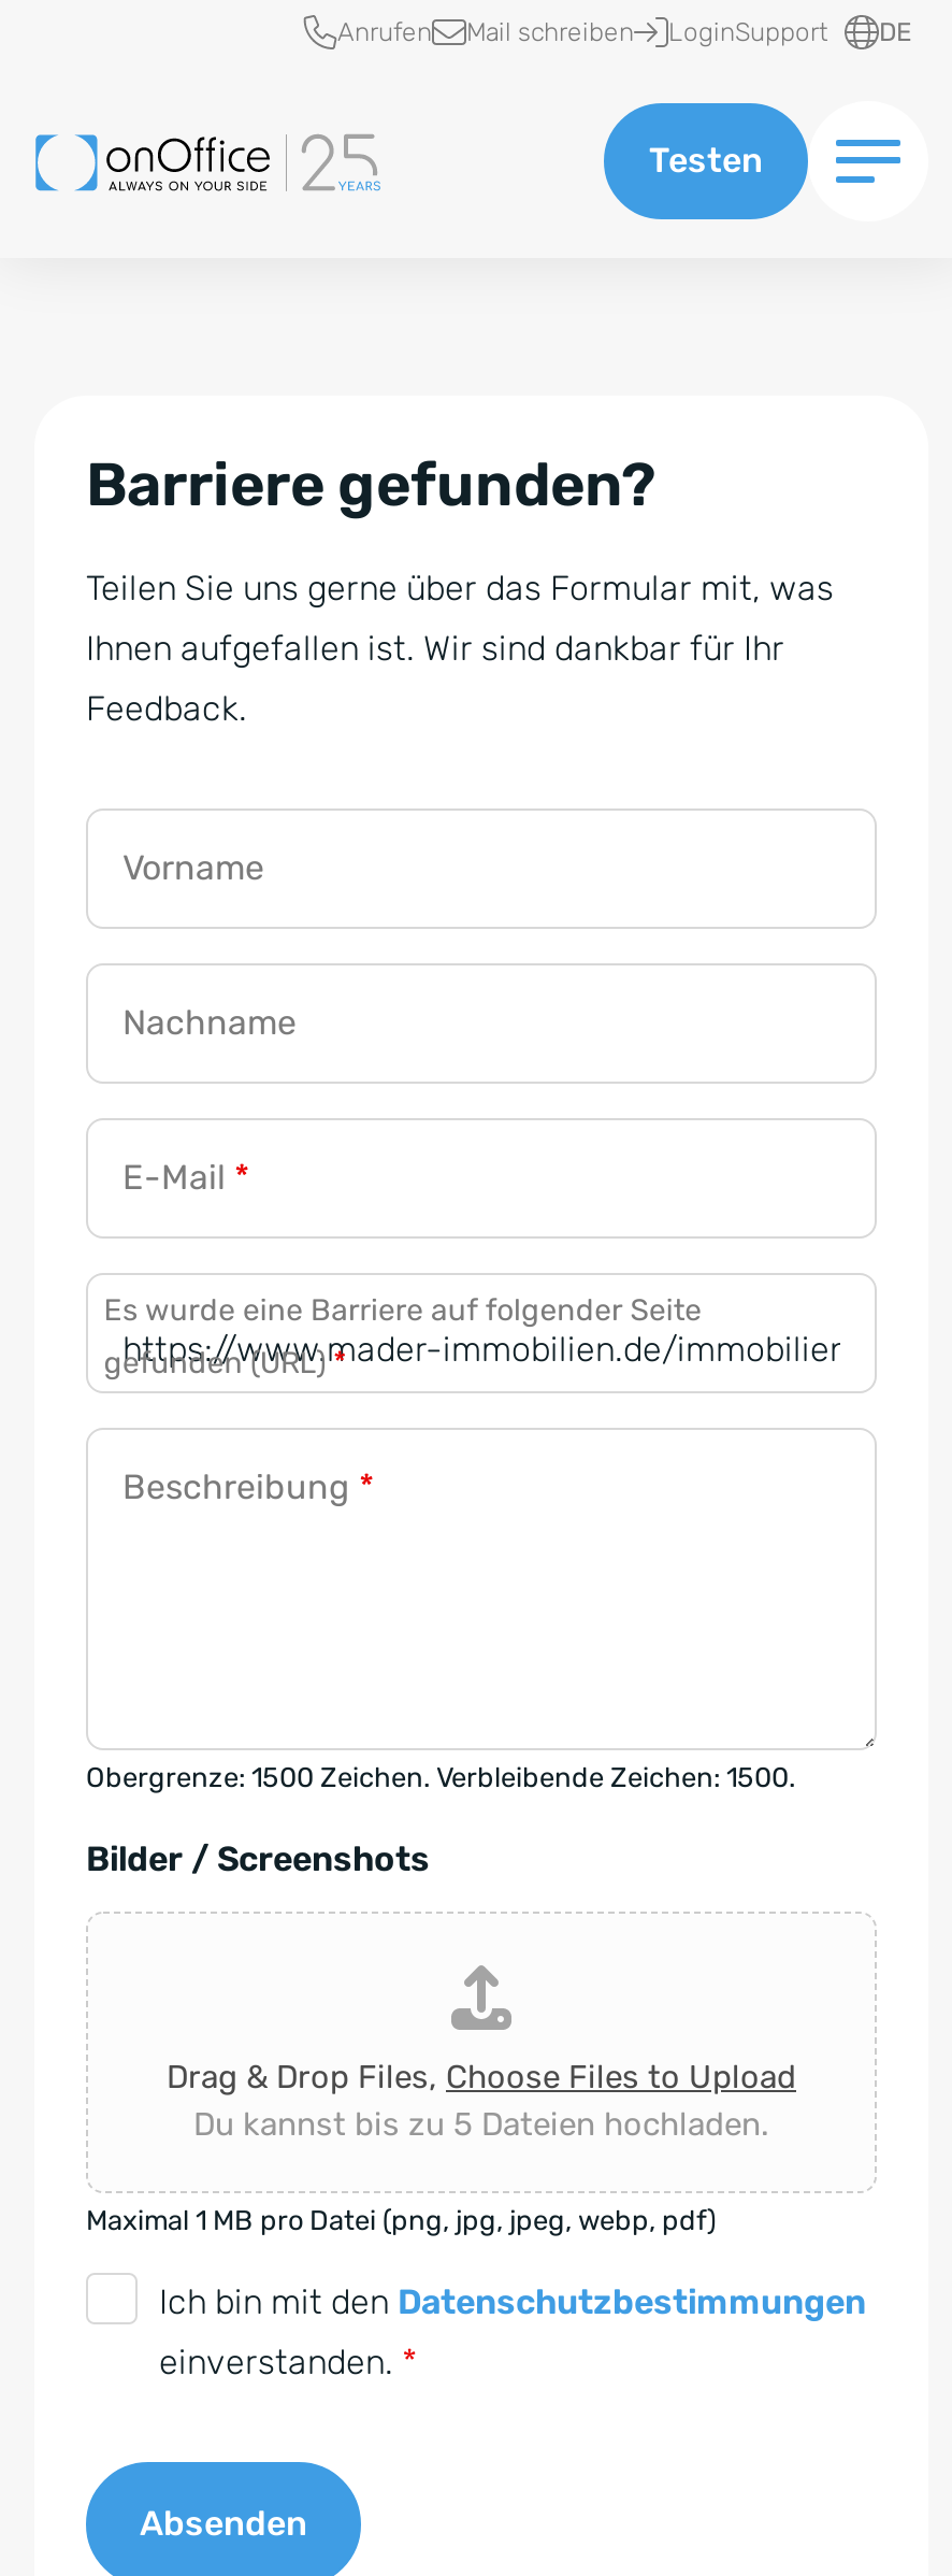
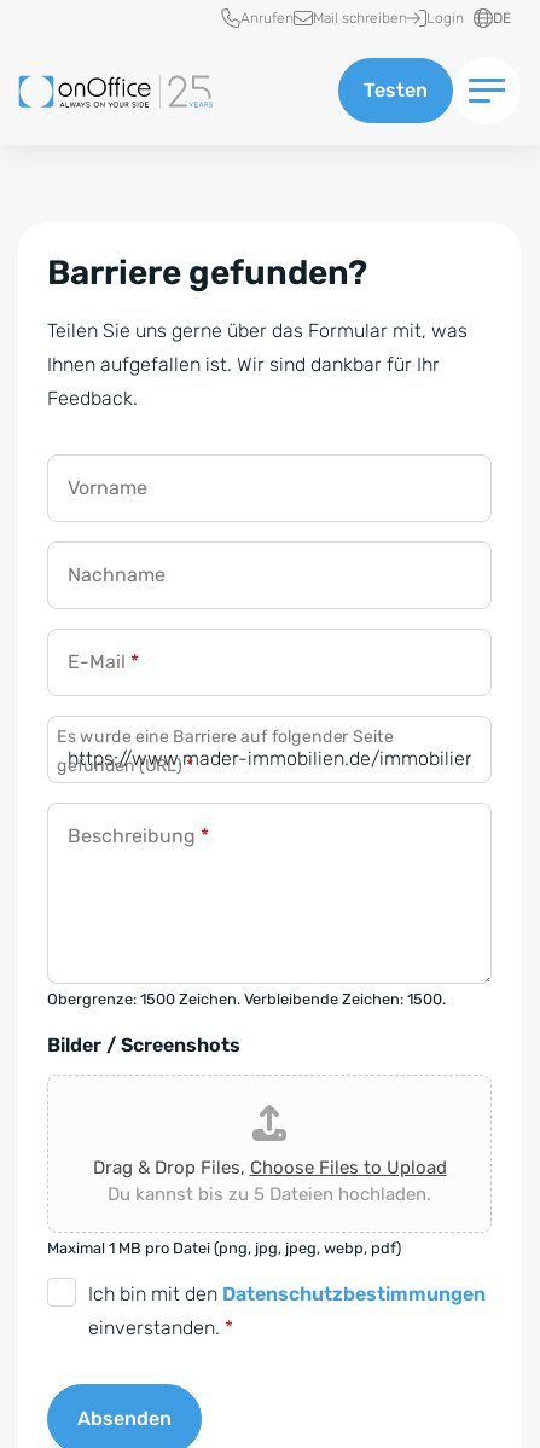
- LoginSupport
+ Login
